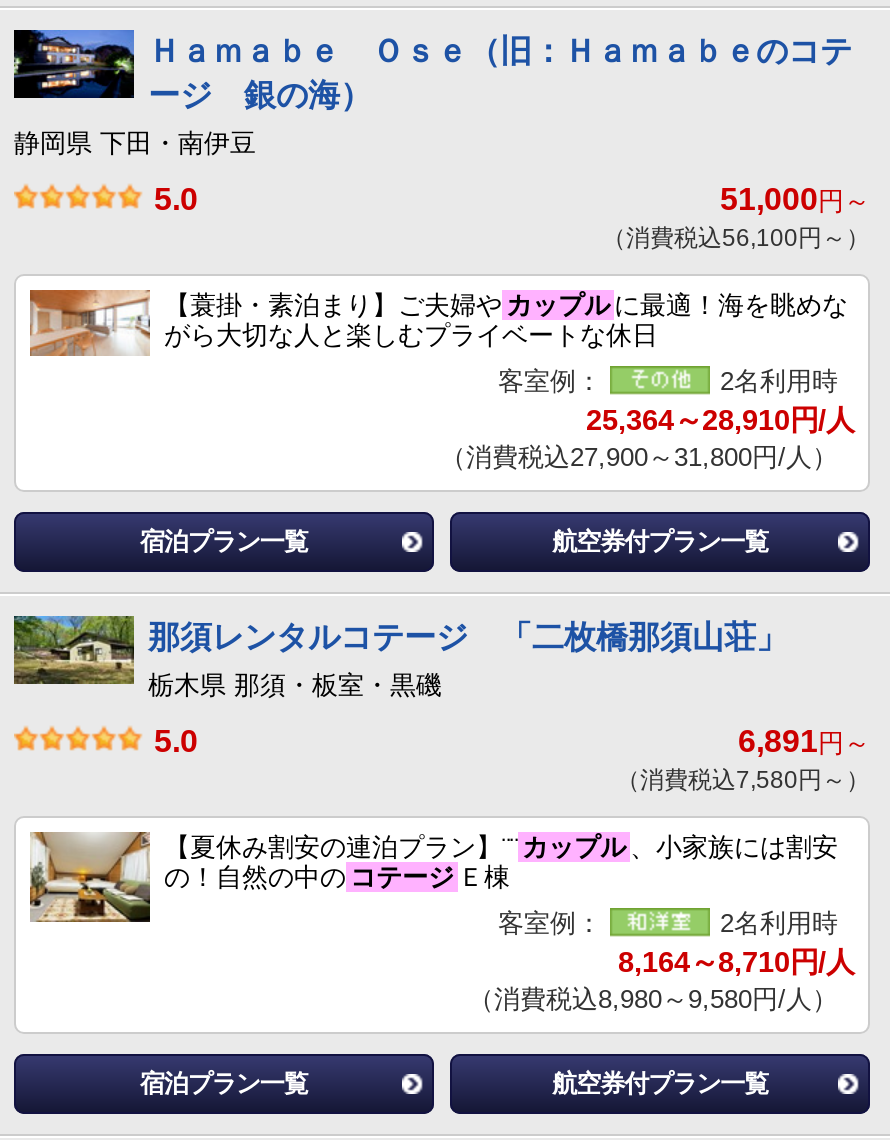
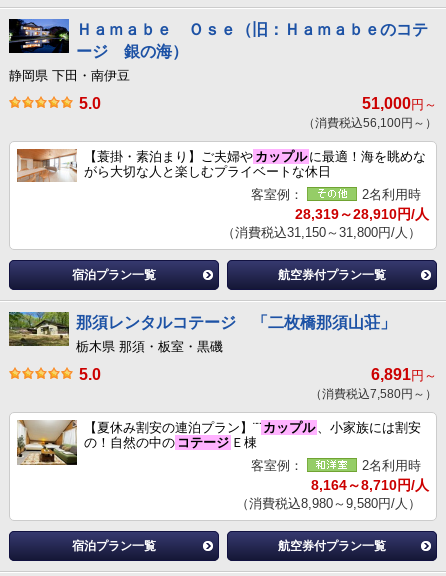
- 25,364～28,910円/人
+ 28,319～28,910円/人

- （消費税込27,900～31,800円/人）
+ （消費税込31,150～31,800円/人）
